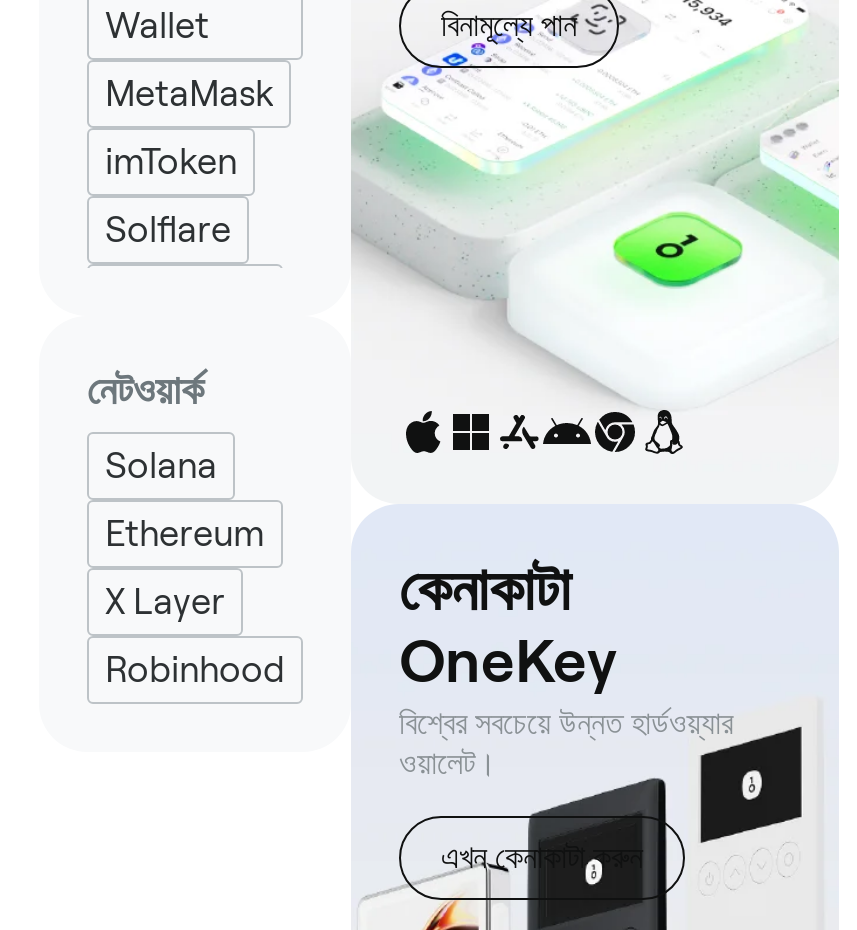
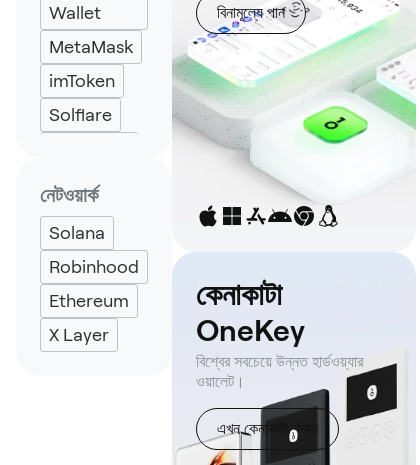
moved down: Ethereum | X Layer

moved up: Robinhood
